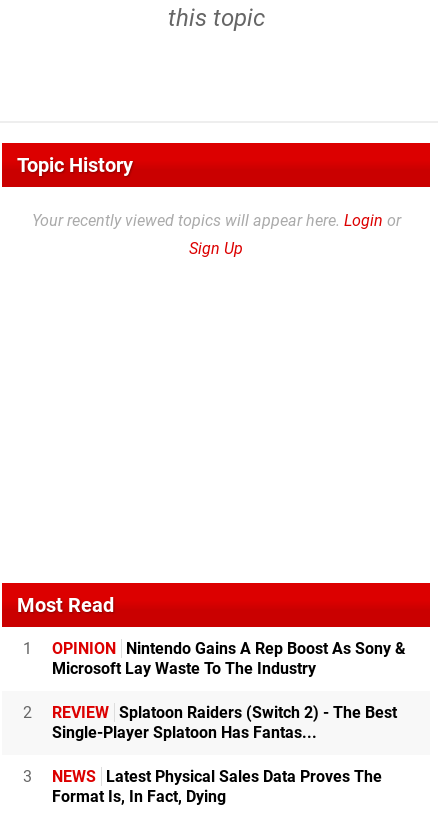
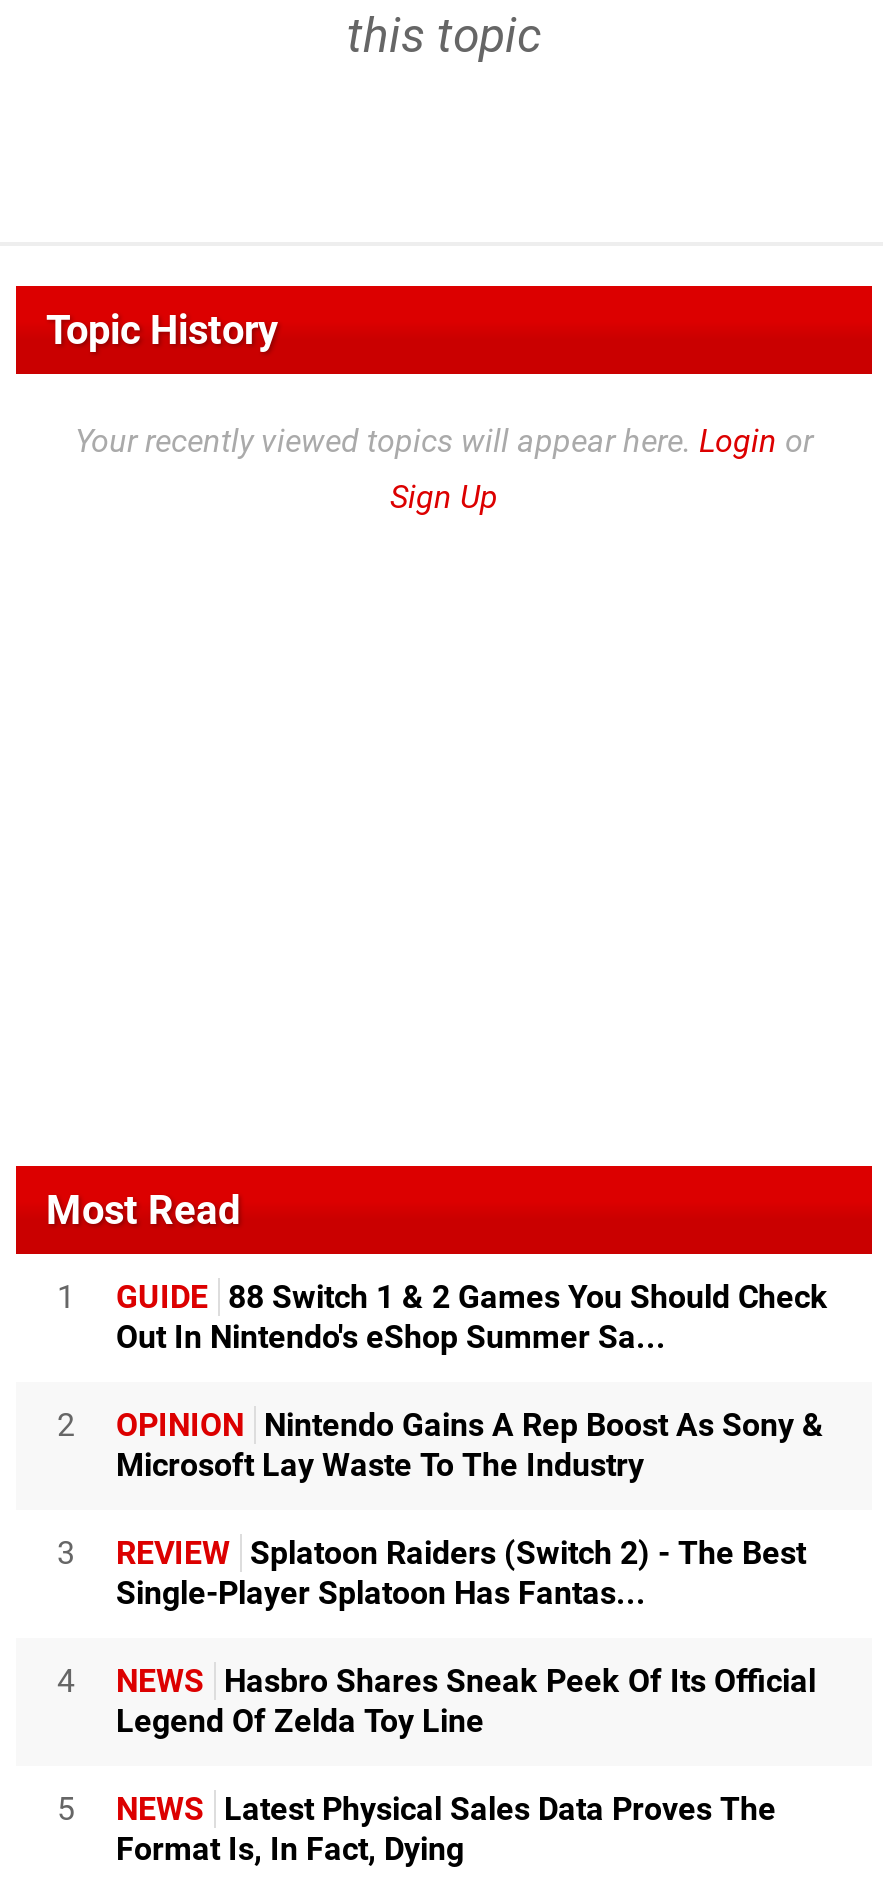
+ GUIDE 88 Switch 1 & 2 Games You Should Check
+ Out In Nintendo's eShop Summer Sa...
+ 2

- 2 REVIEW Splatoon Raiders (Switch 2) - The Best
+ 3 REVIEW Splatoon Raiders (Switch 2) - The Best

- 3
+ 4
+ NEWS Hasbro Shares Sneak Peek Of Its Official
+ Legend Of Zelda Toy Line
+ 5
